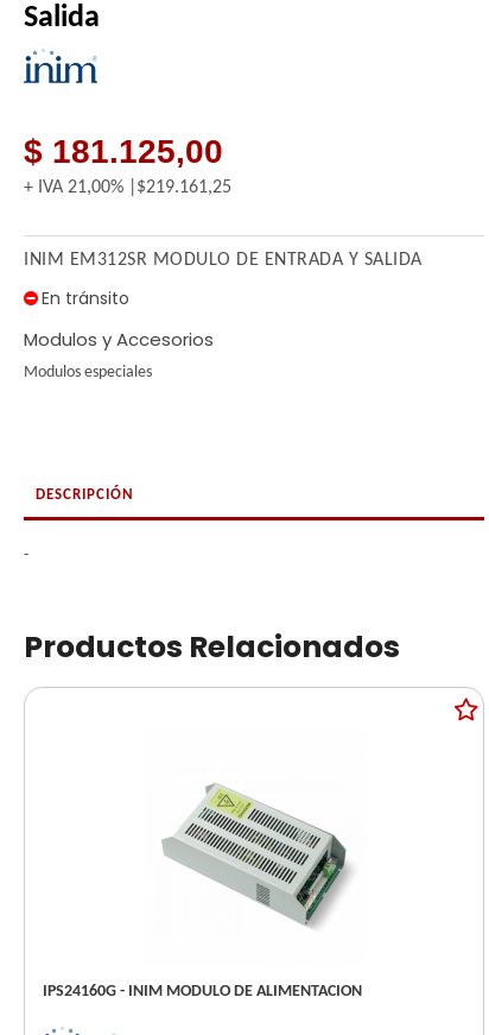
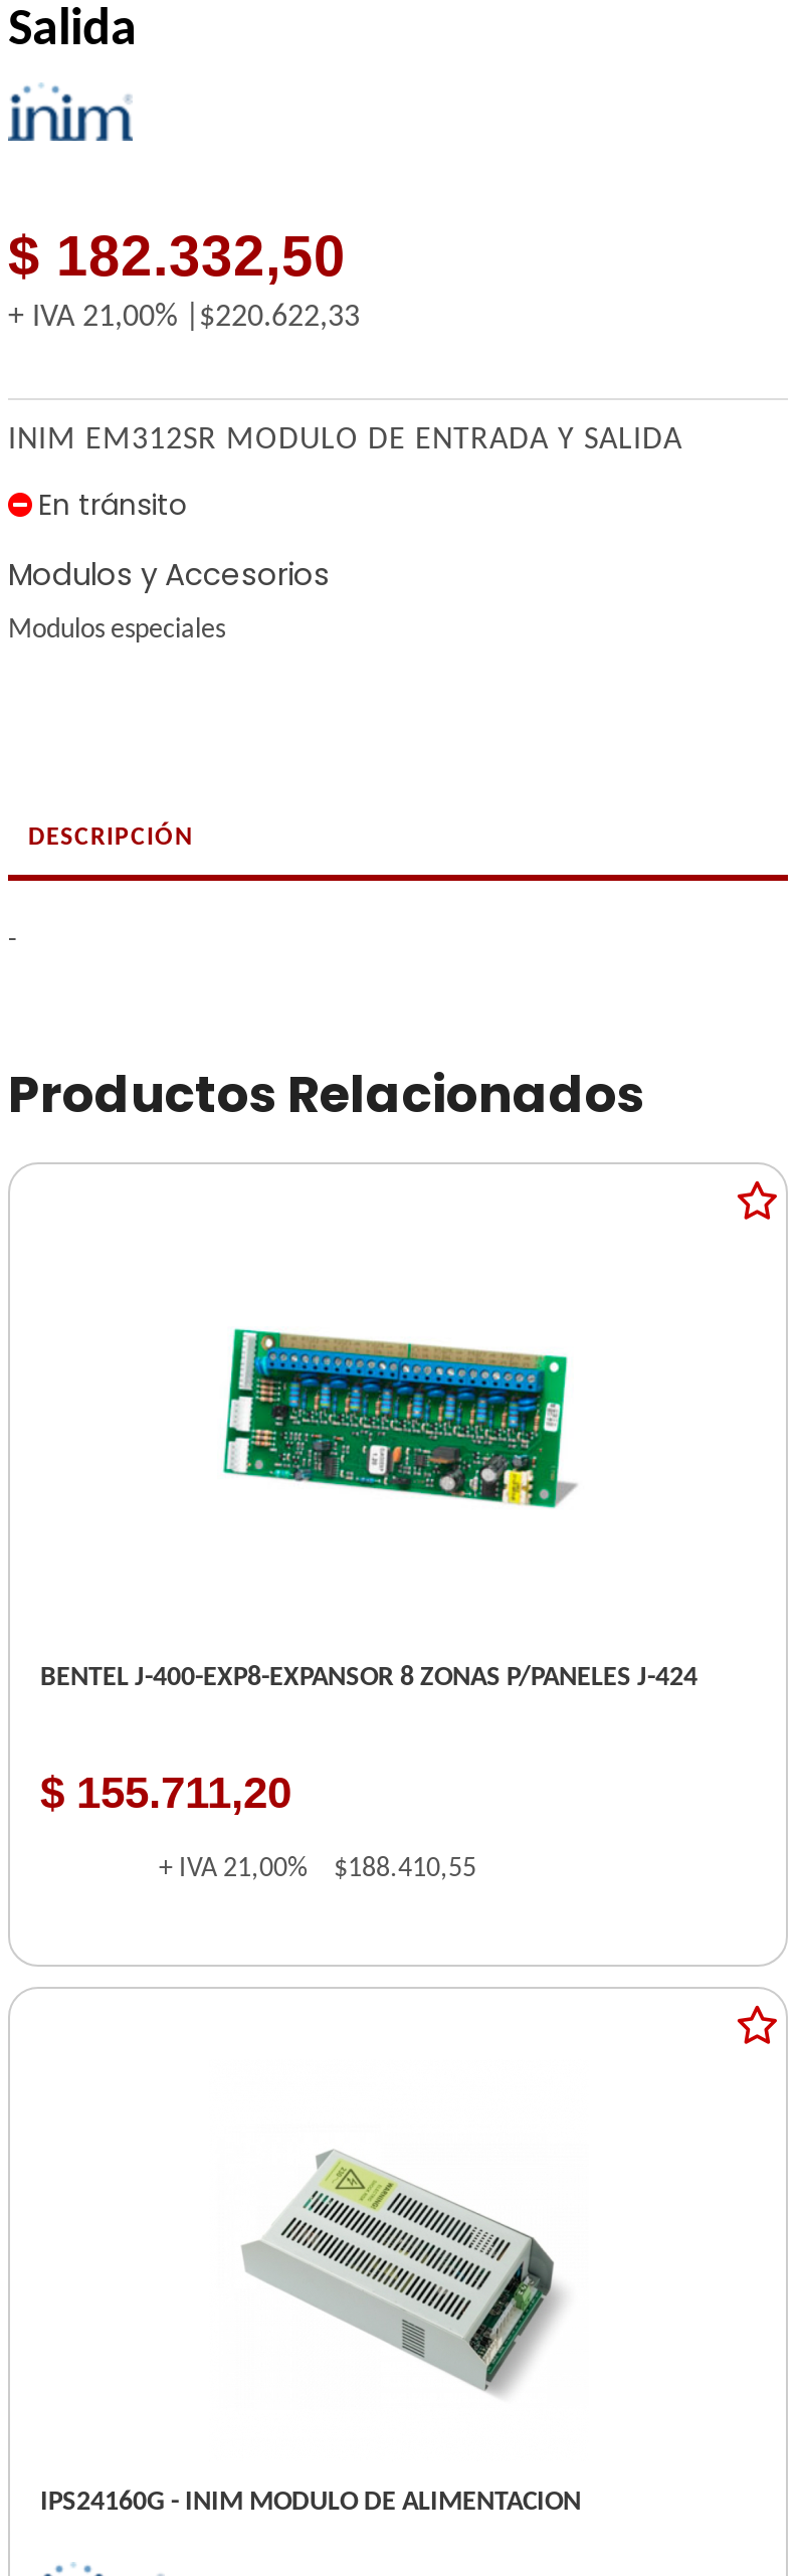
- $ 181.125,00
+ $ 182.332,50

- + IVA 21,00% $219.161,25
+ + IVA 21,00% $220.622,33

+ BENTEL J-400-EXP8-EXPANSOR 8 ZONAS P/PANELES J-424
+ $ 155.711,20
+ + IVA 21,00%
+ $188.410,55

+ [image]
